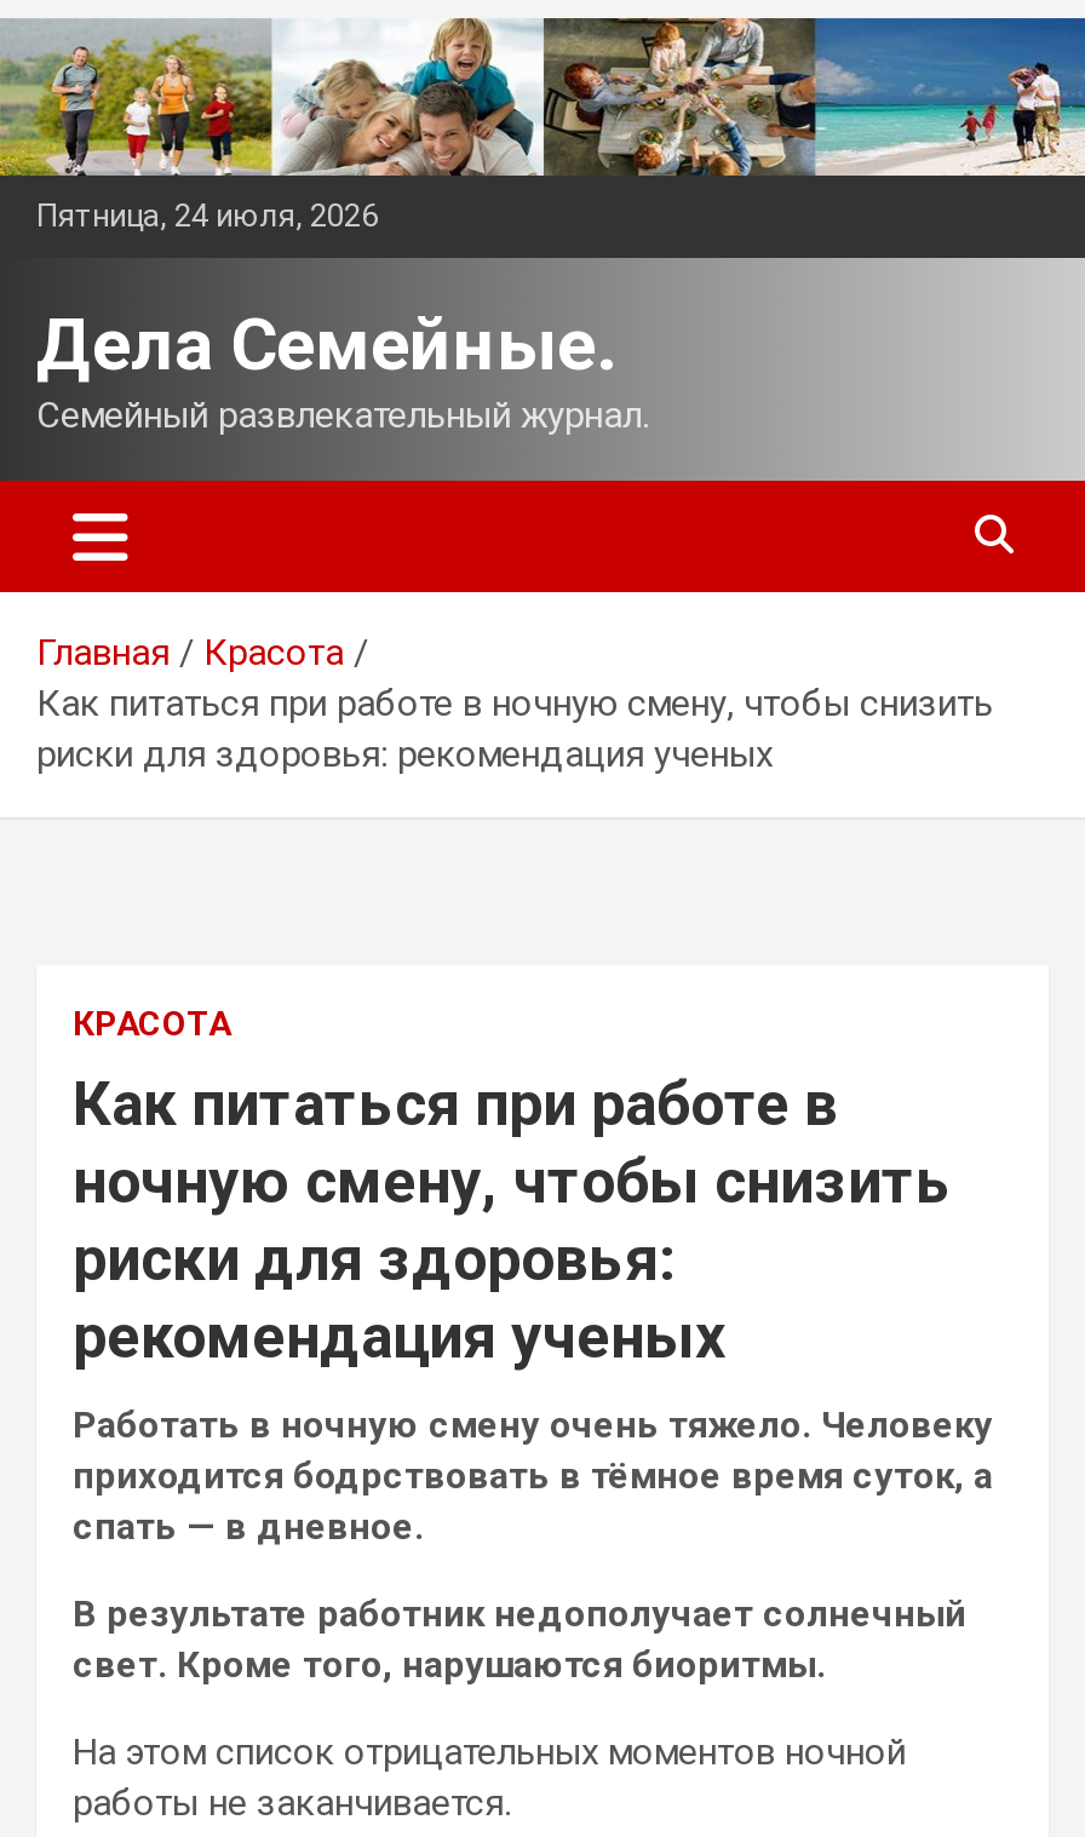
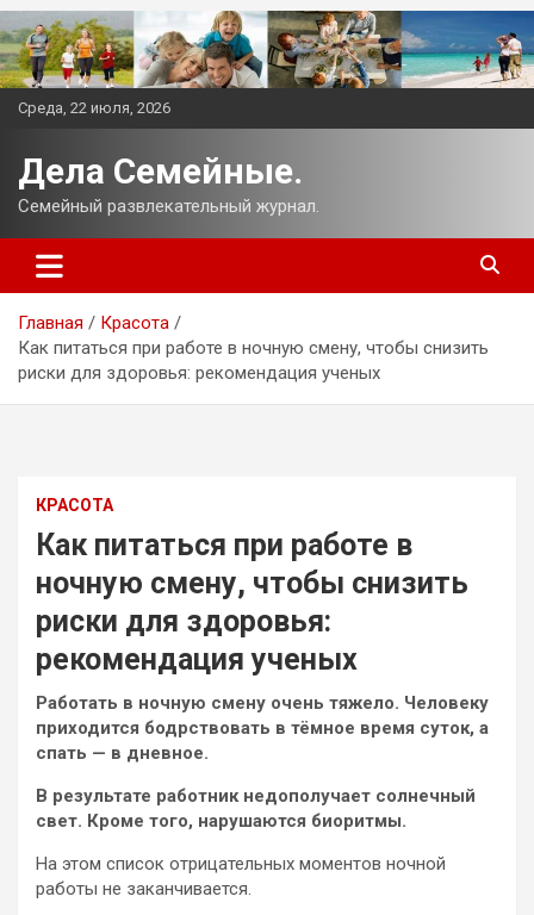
- Пятница, 24 июля, 2026
+ Среда, 22 июля, 2026
